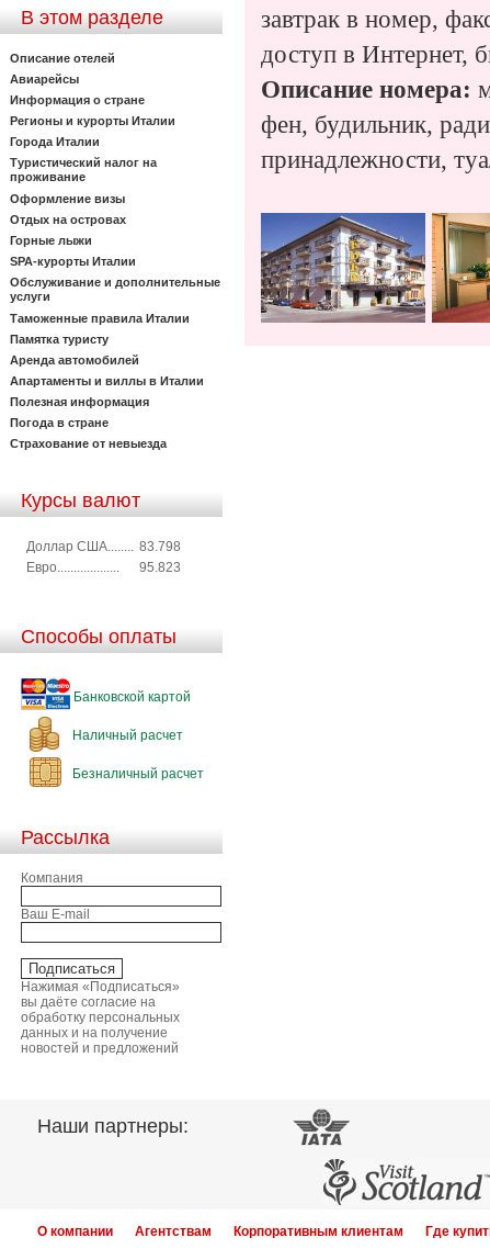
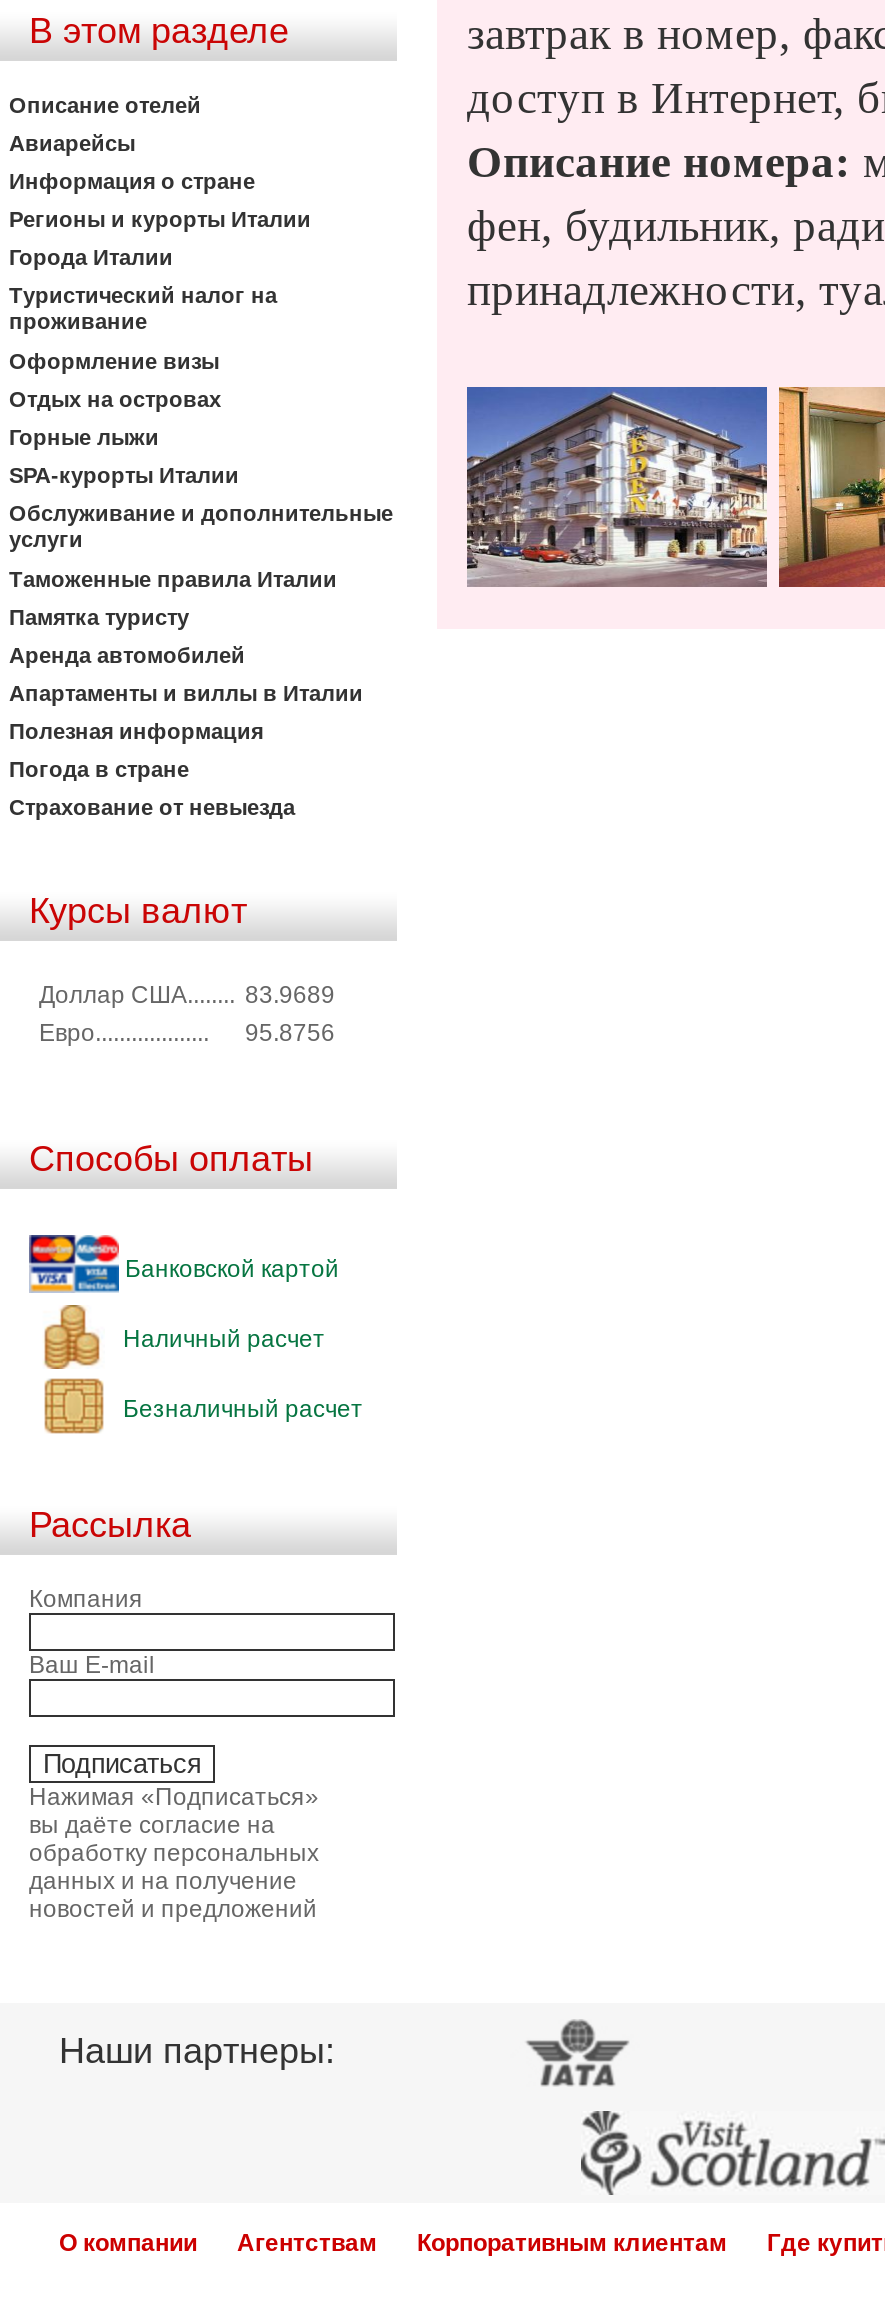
- Доллар США........ 83.798
+ Доллар США........ 83.9689

- Евро................... 95.823
+ Евро................... 95.8756
